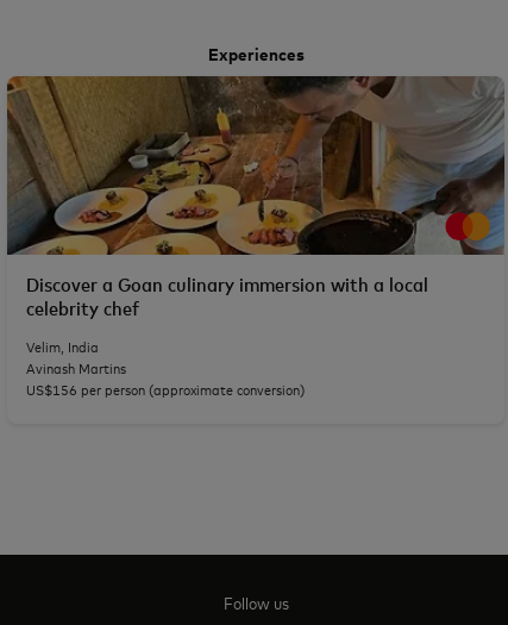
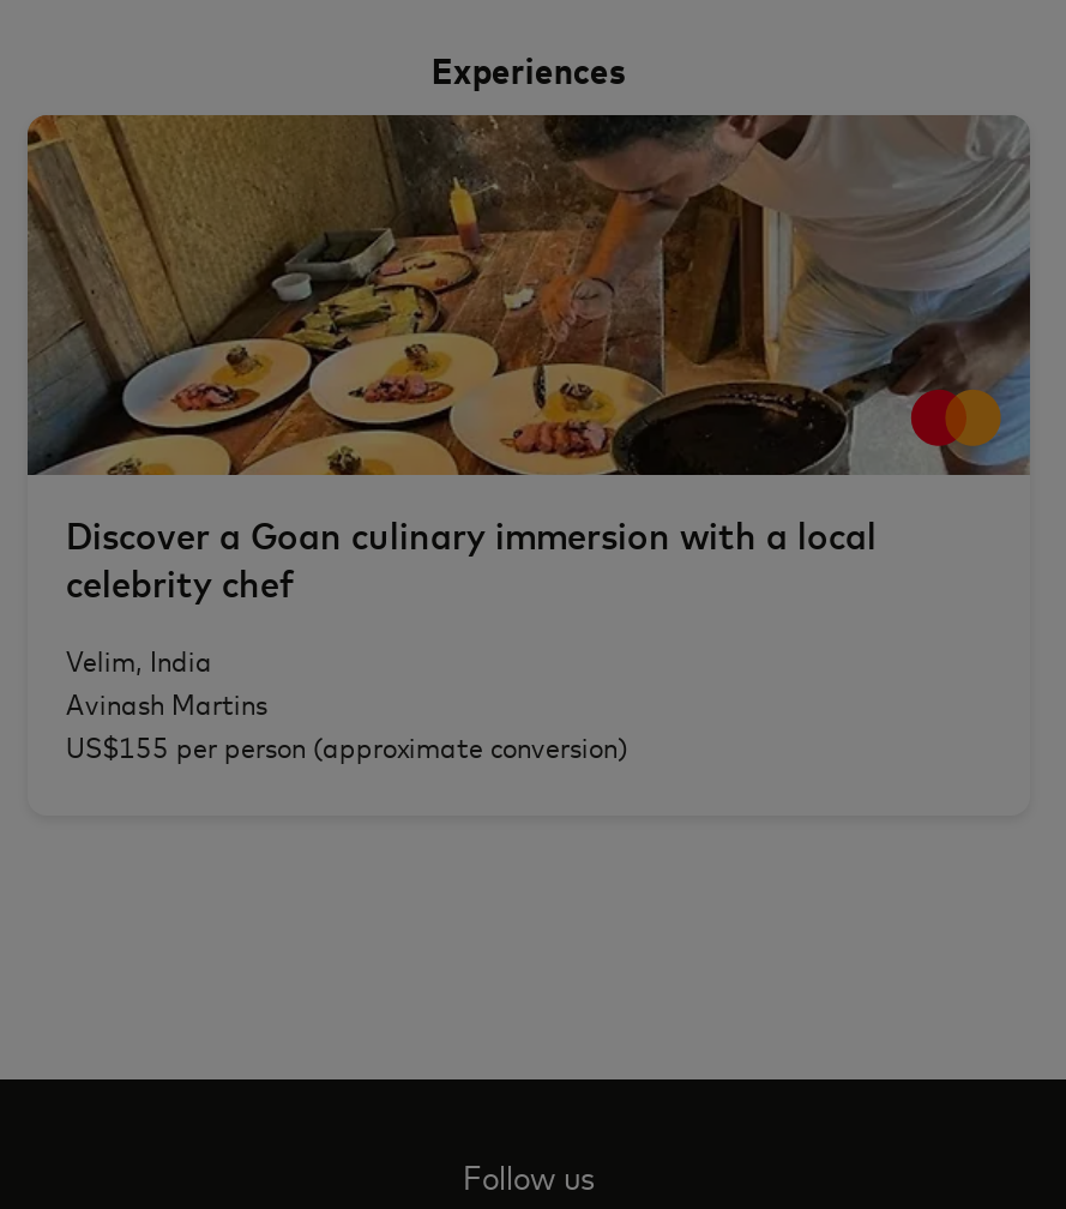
- US$156 per person (approximate conversion)
+ US$155 per person (approximate conversion)
